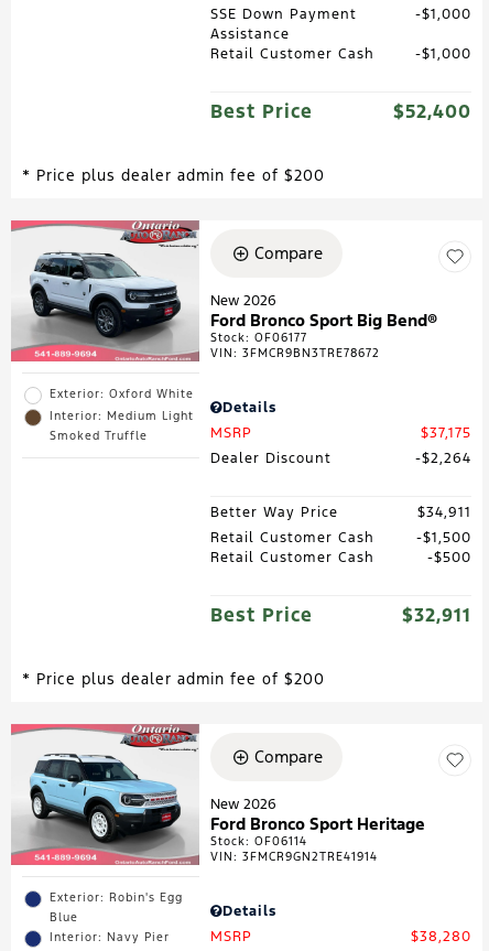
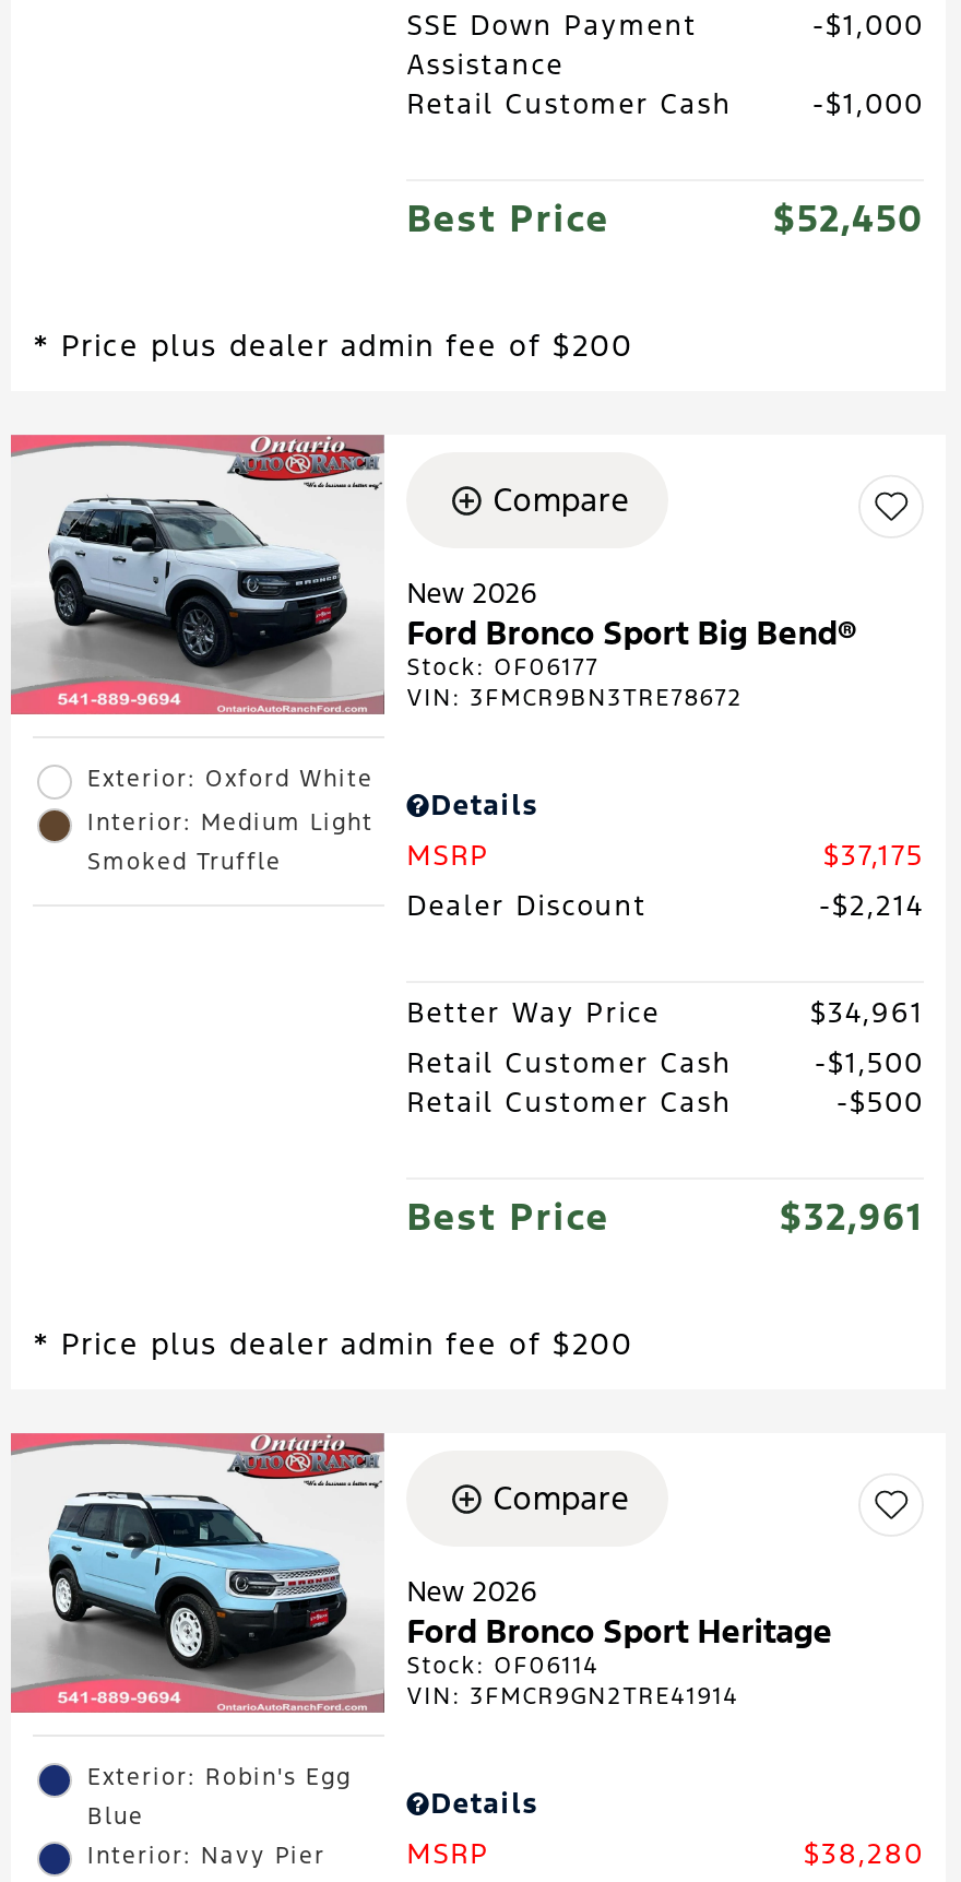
- $52,400
+ $52,450

- $2,264
+ $2,214

- $34,911
+ $34,961

- $32,911
+ $32,961
